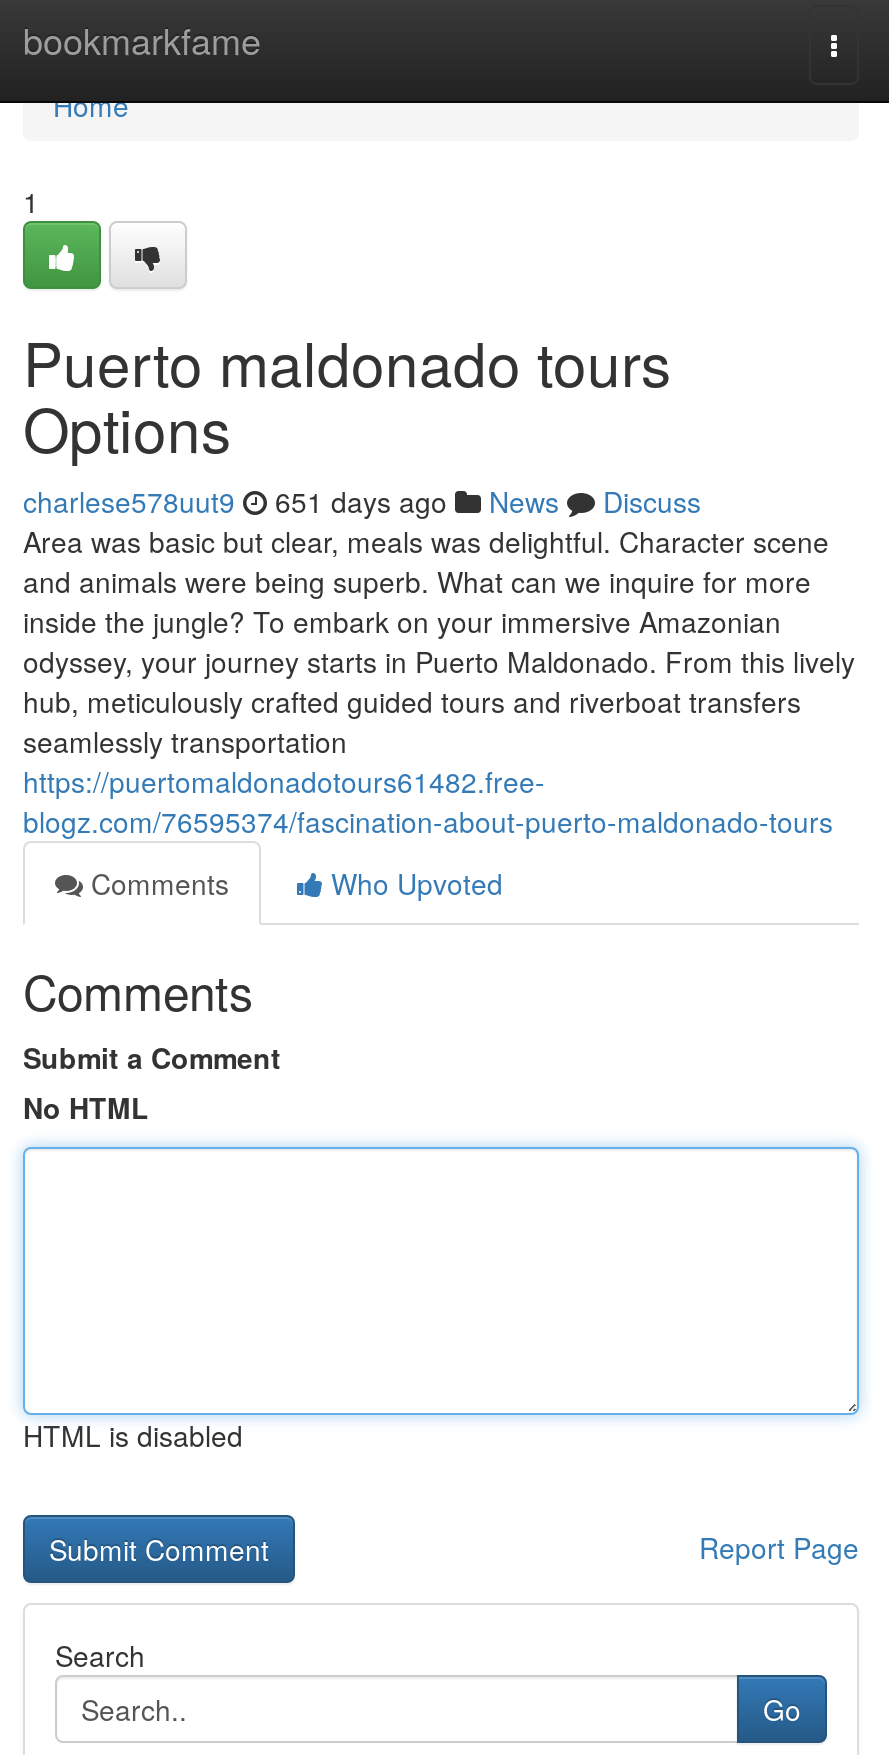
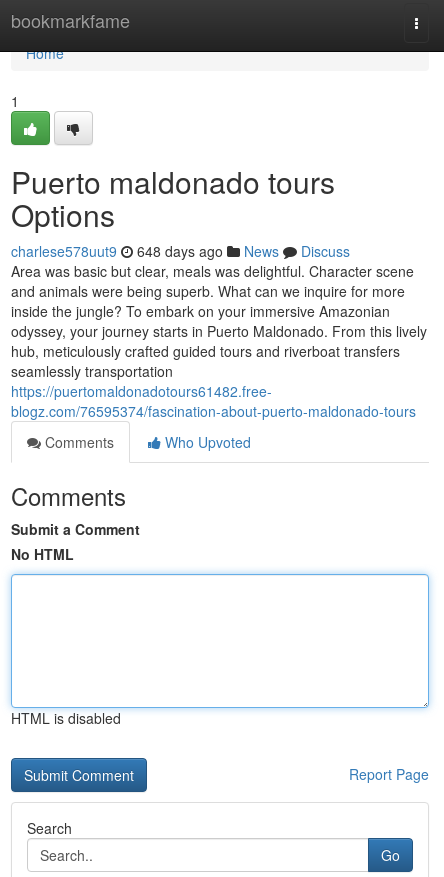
- charlese578uut9 651 days ago News Discuss
+ charlese578uut9 648 days ago News Discuss
